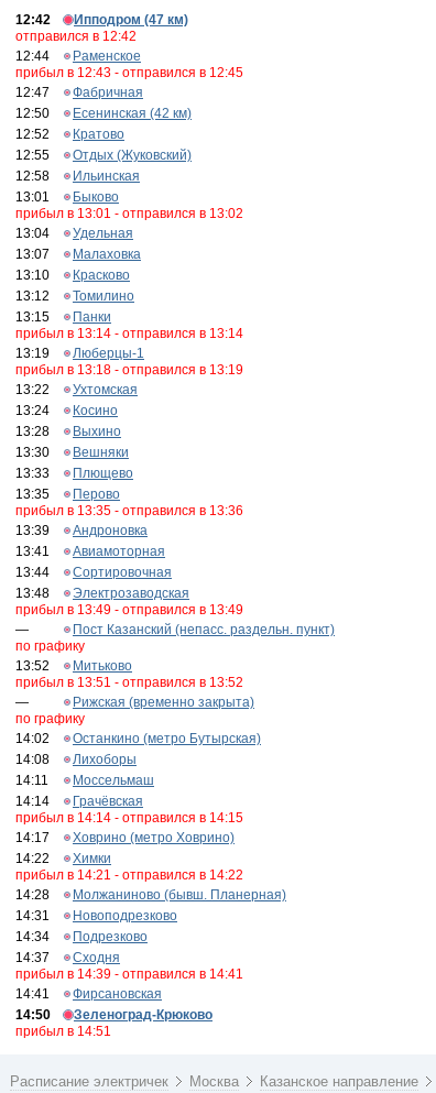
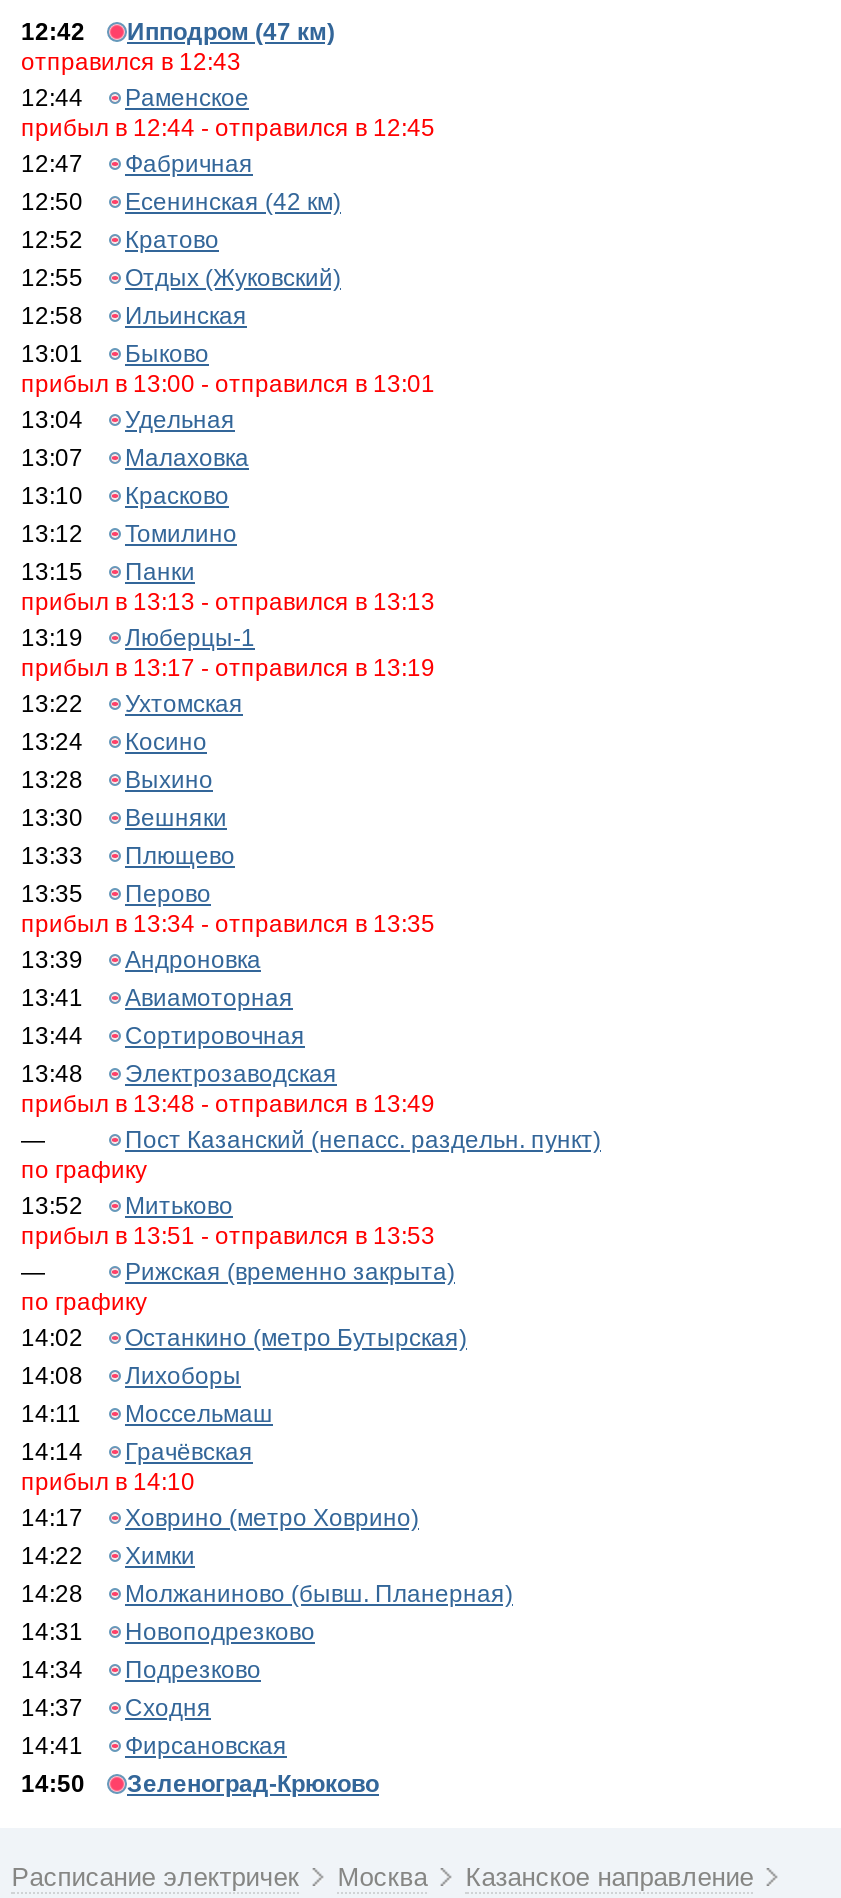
- отправился в 12:42
+ отправился в 12:43

- прибыл в 12:43 - отправился в 12:45
+ прибыл в 12:44 - отправился в 12:45

- прибыл в 13:01 - отправился в 13:02
+ прибыл в 13:00 - отправился в 13:01

- прибыл в 13:14 - отправился в 13:14
+ прибыл в 13:13 - отправился в 13:13

- прибыл в 13:18 - отправился в 13:19
+ прибыл в 13:17 - отправился в 13:19

- прибыл в 13:35 - отправился в 13:36
+ прибыл в 13:34 - отправился в 13:35

- прибыл в 13:49 - отправился в 13:49
+ прибыл в 13:48 - отправился в 13:49

- прибыл в 13:51 - отправился в 13:52
+ прибыл в 13:51 - отправился в 13:53

- прибыл в 14:14 - отправился в 14:15
+ прибыл в 14:10

- прибыл в 14:21 - отправился в 14:22

- прибыл в 14:39 - отправился в 14:41

- прибыл в 14:51
